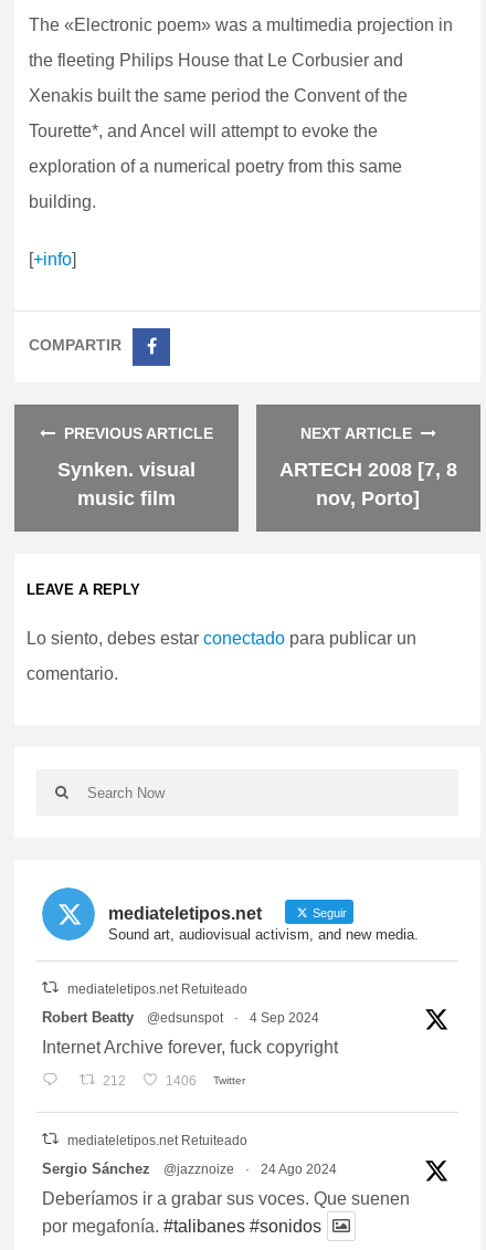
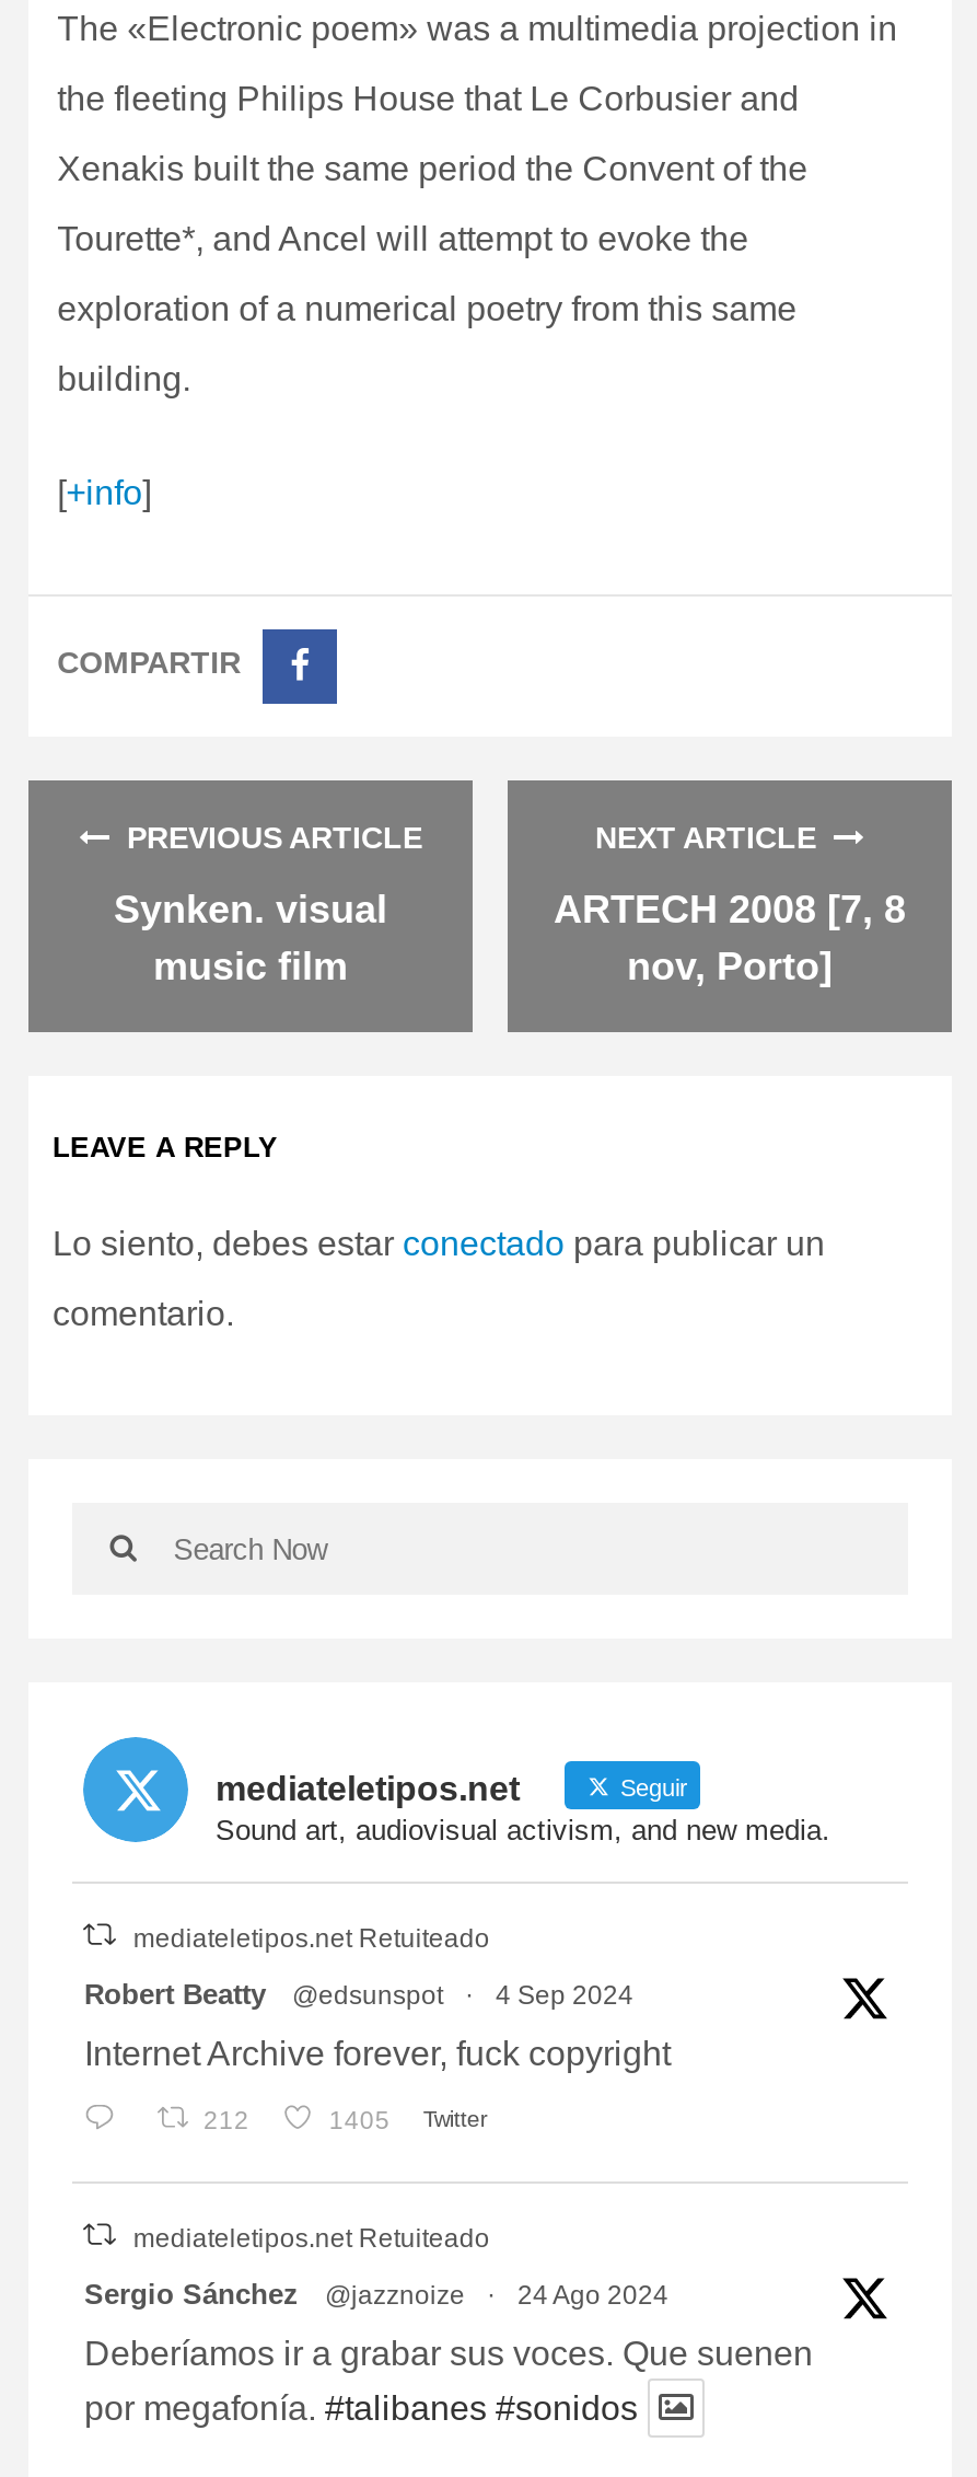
- 1406 Twitter
+ 1405 Twitter
